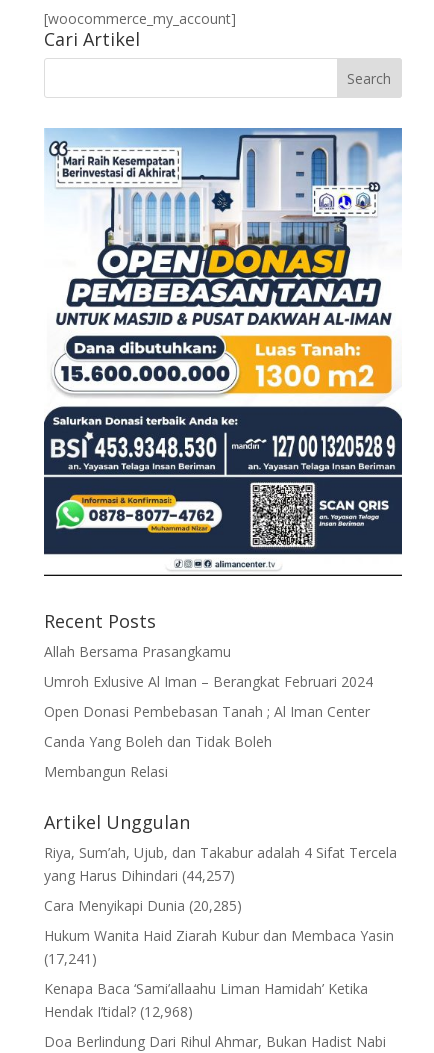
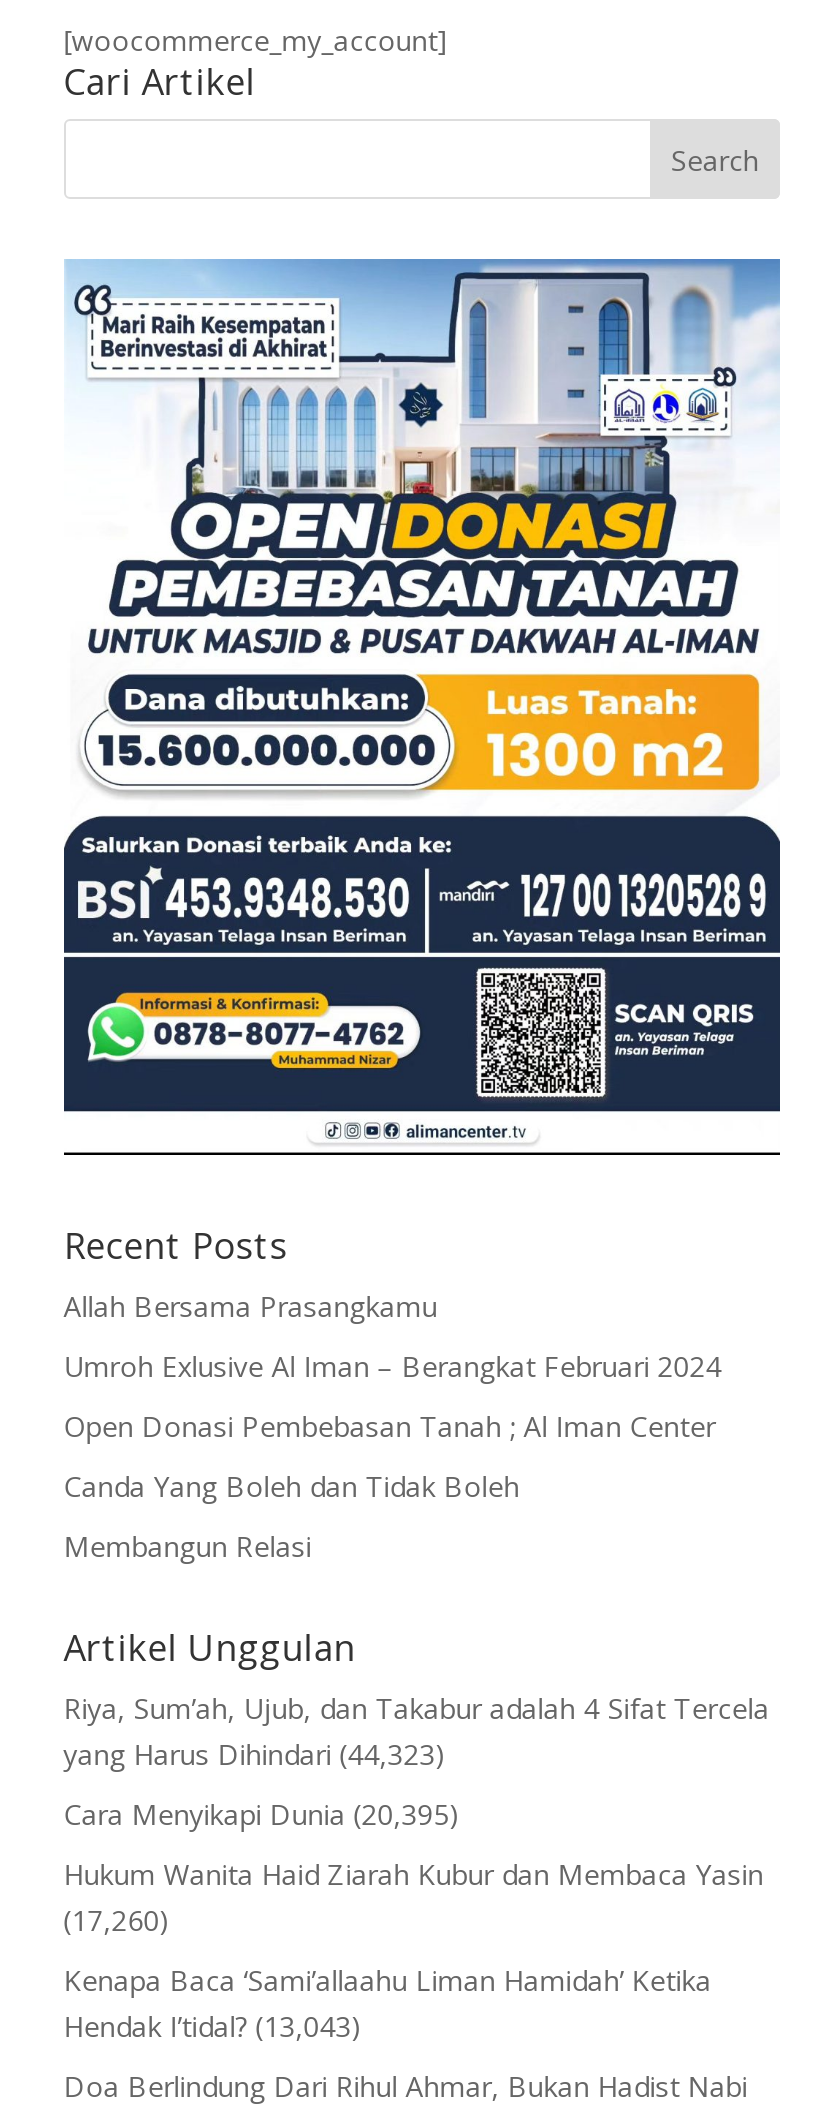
- yang Harus Dihindari (44,257)
+ yang Harus Dihindari (44,323)

- Cara Menyikapi Dunia (20,285)
+ Cara Menyikapi Dunia (20,395)

- (17,241)
+ (17,260)

- Hendak I’tidal? (12,968)
+ Hendak I’tidal? (13,043)
